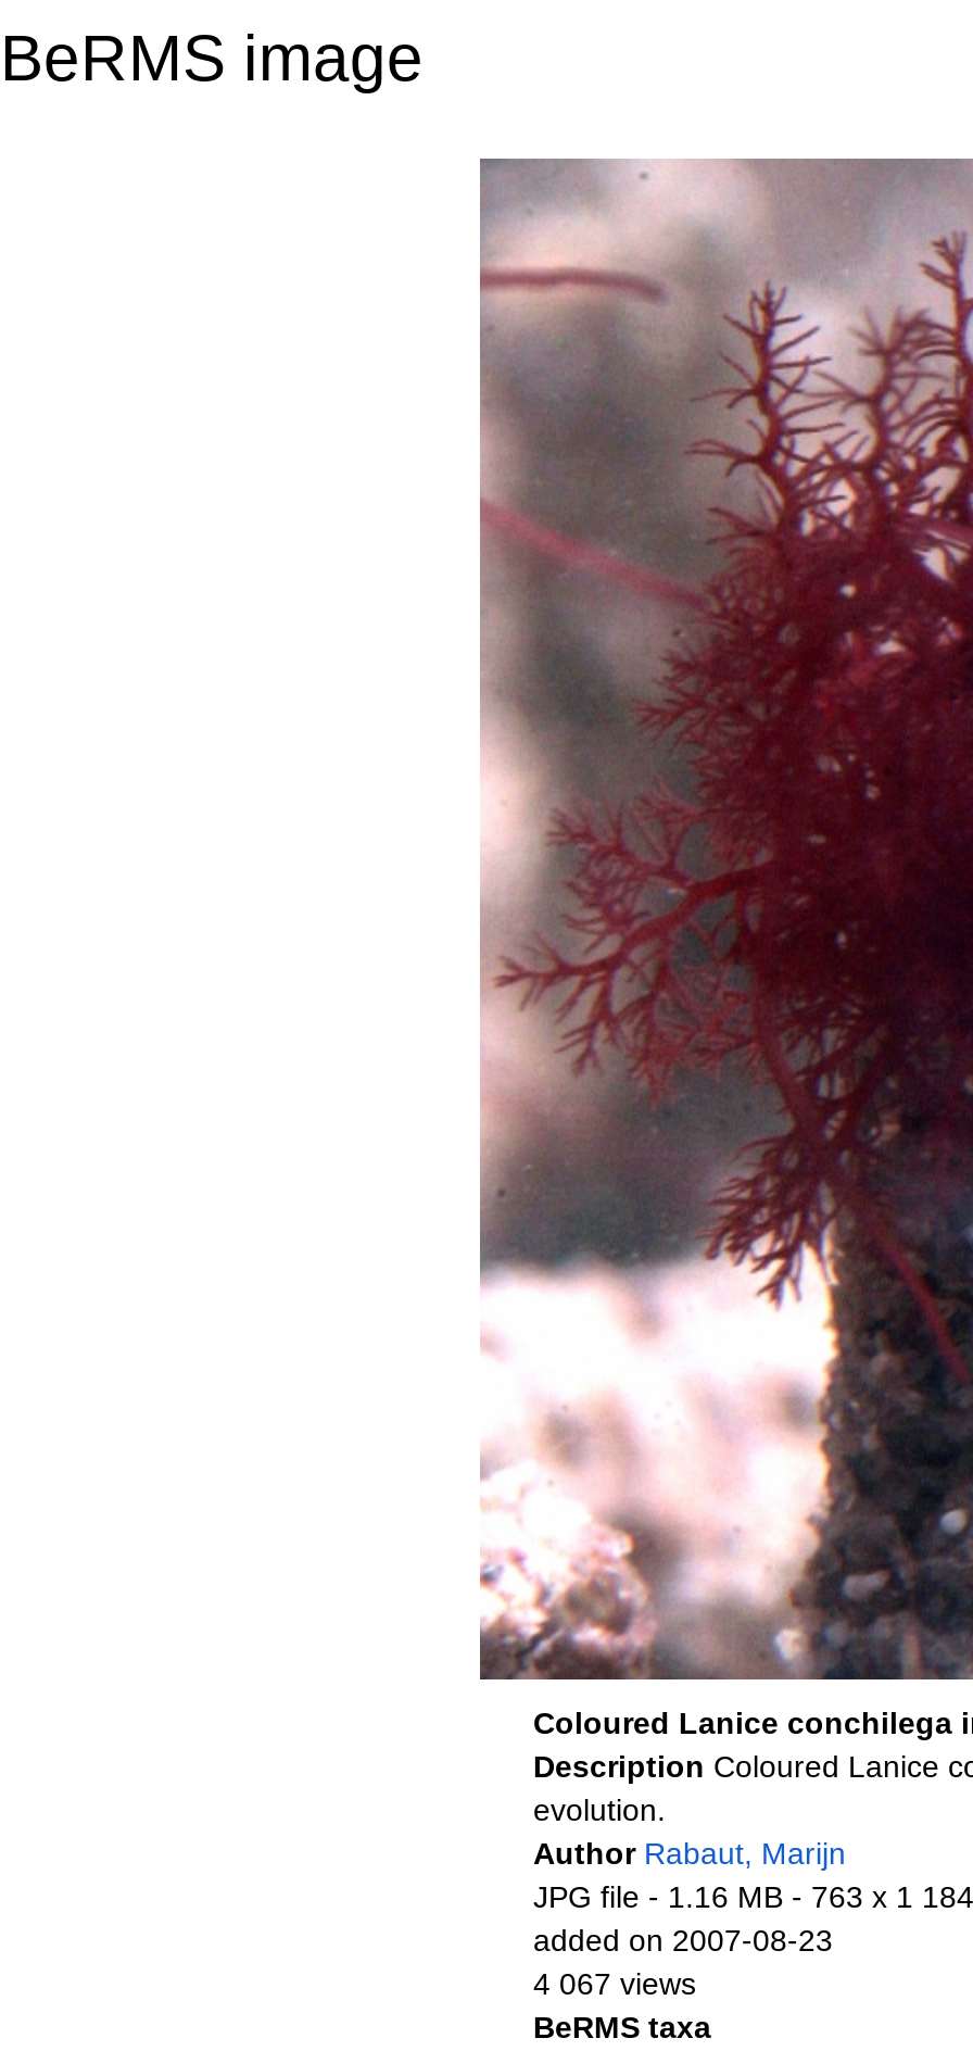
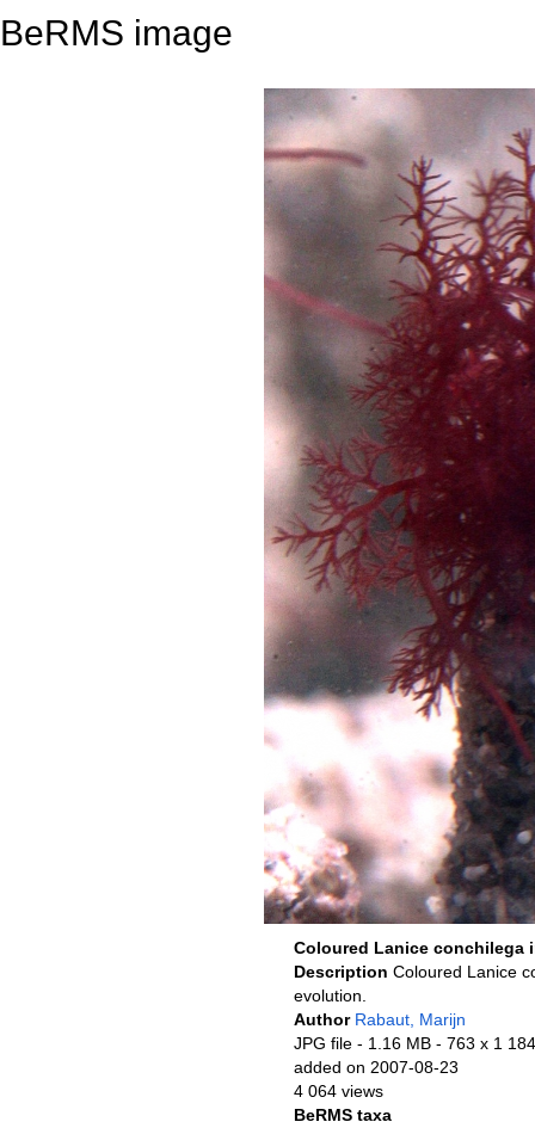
- 4 067 views
+ 4 064 views
